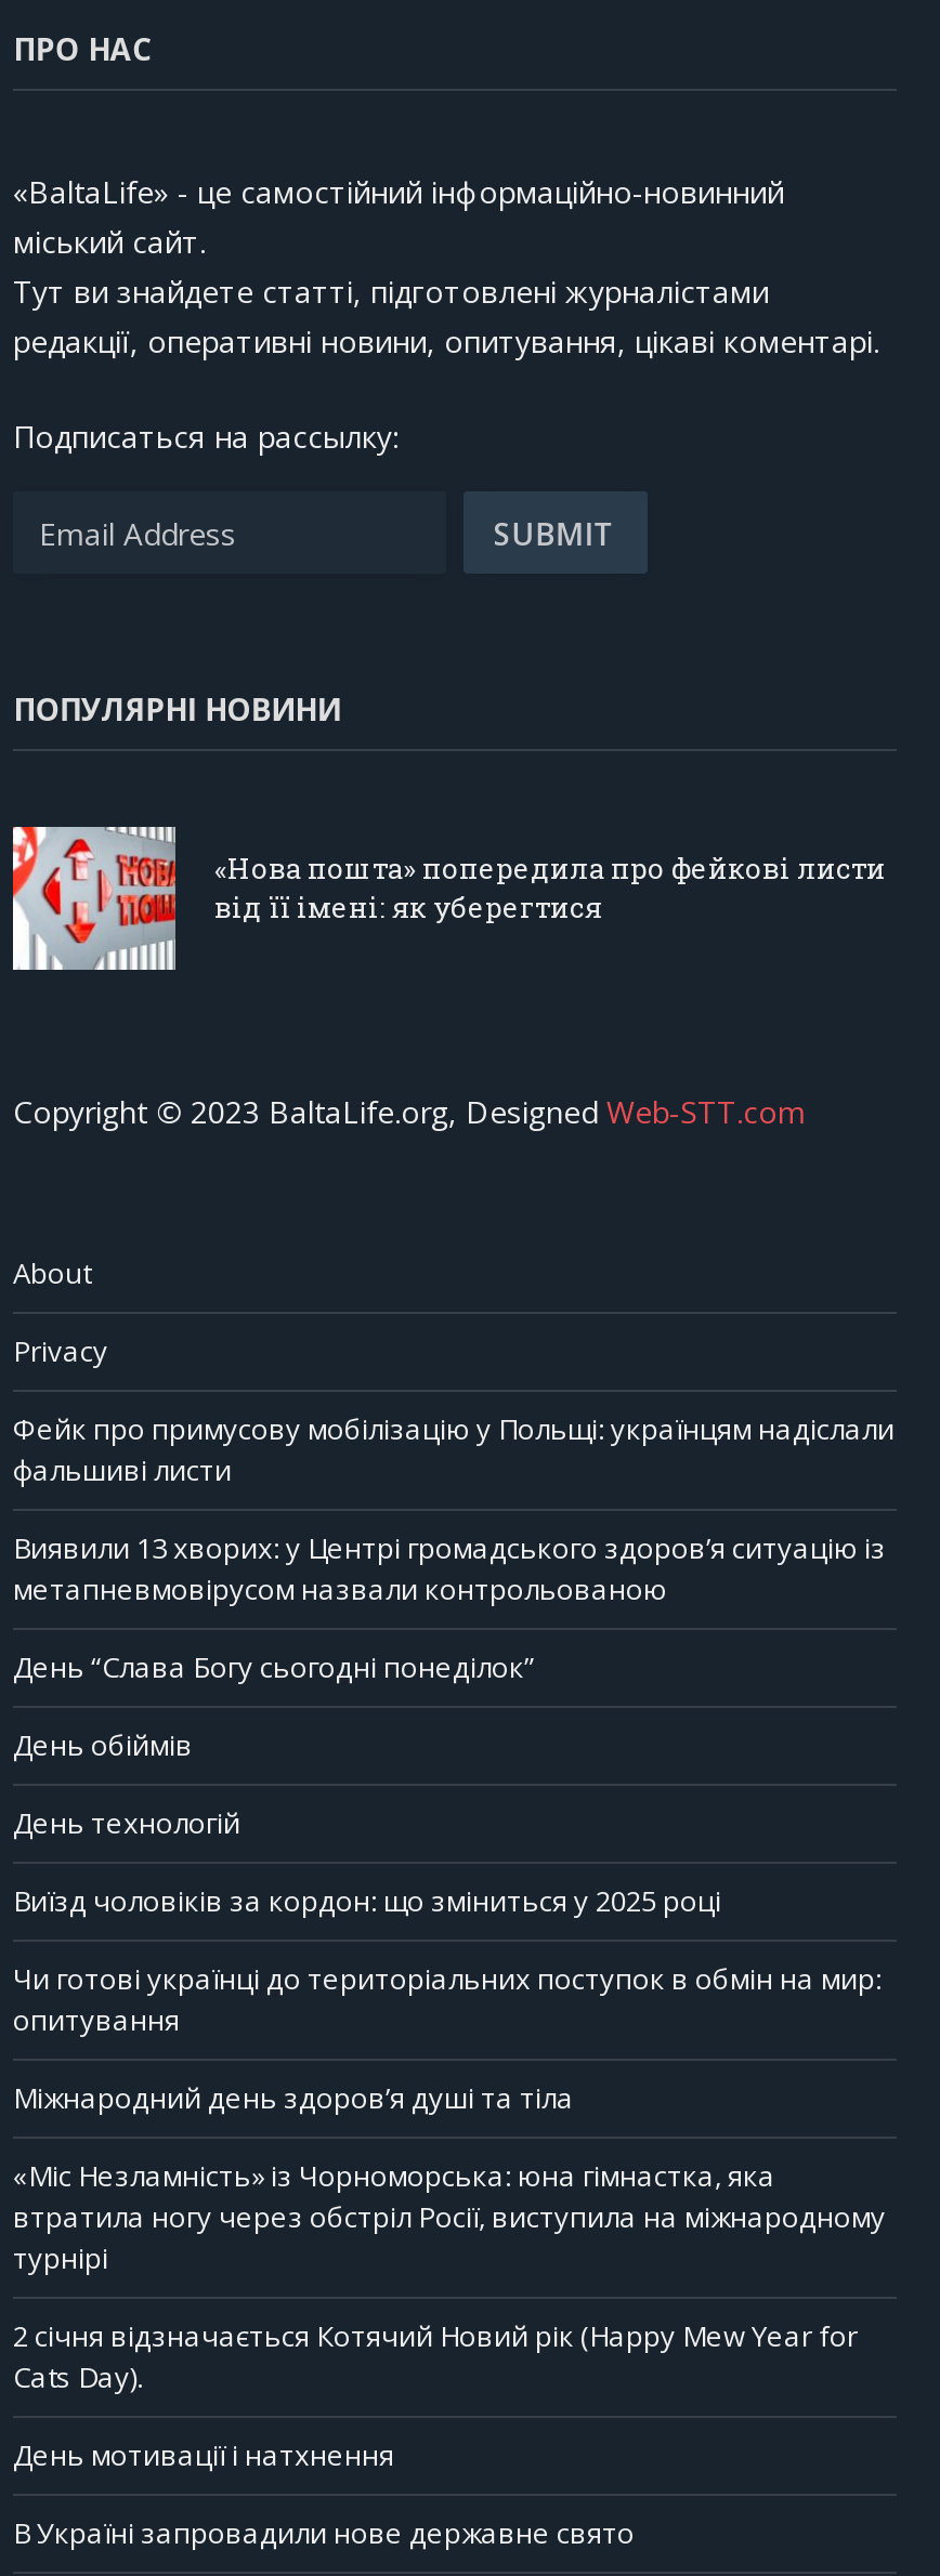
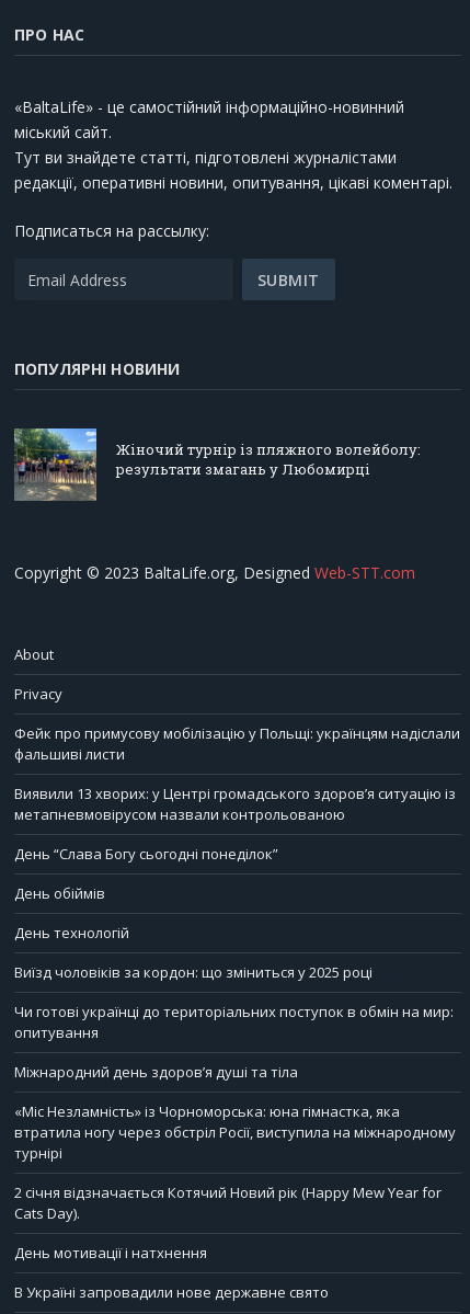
- [image]
- «Нова пошта» попередила про фейкові листи
- від її імені: як уберегтися
+ [image]
+ Жіночий турнір із пляжного волейболу:
+ результати змагань у Любомирці
